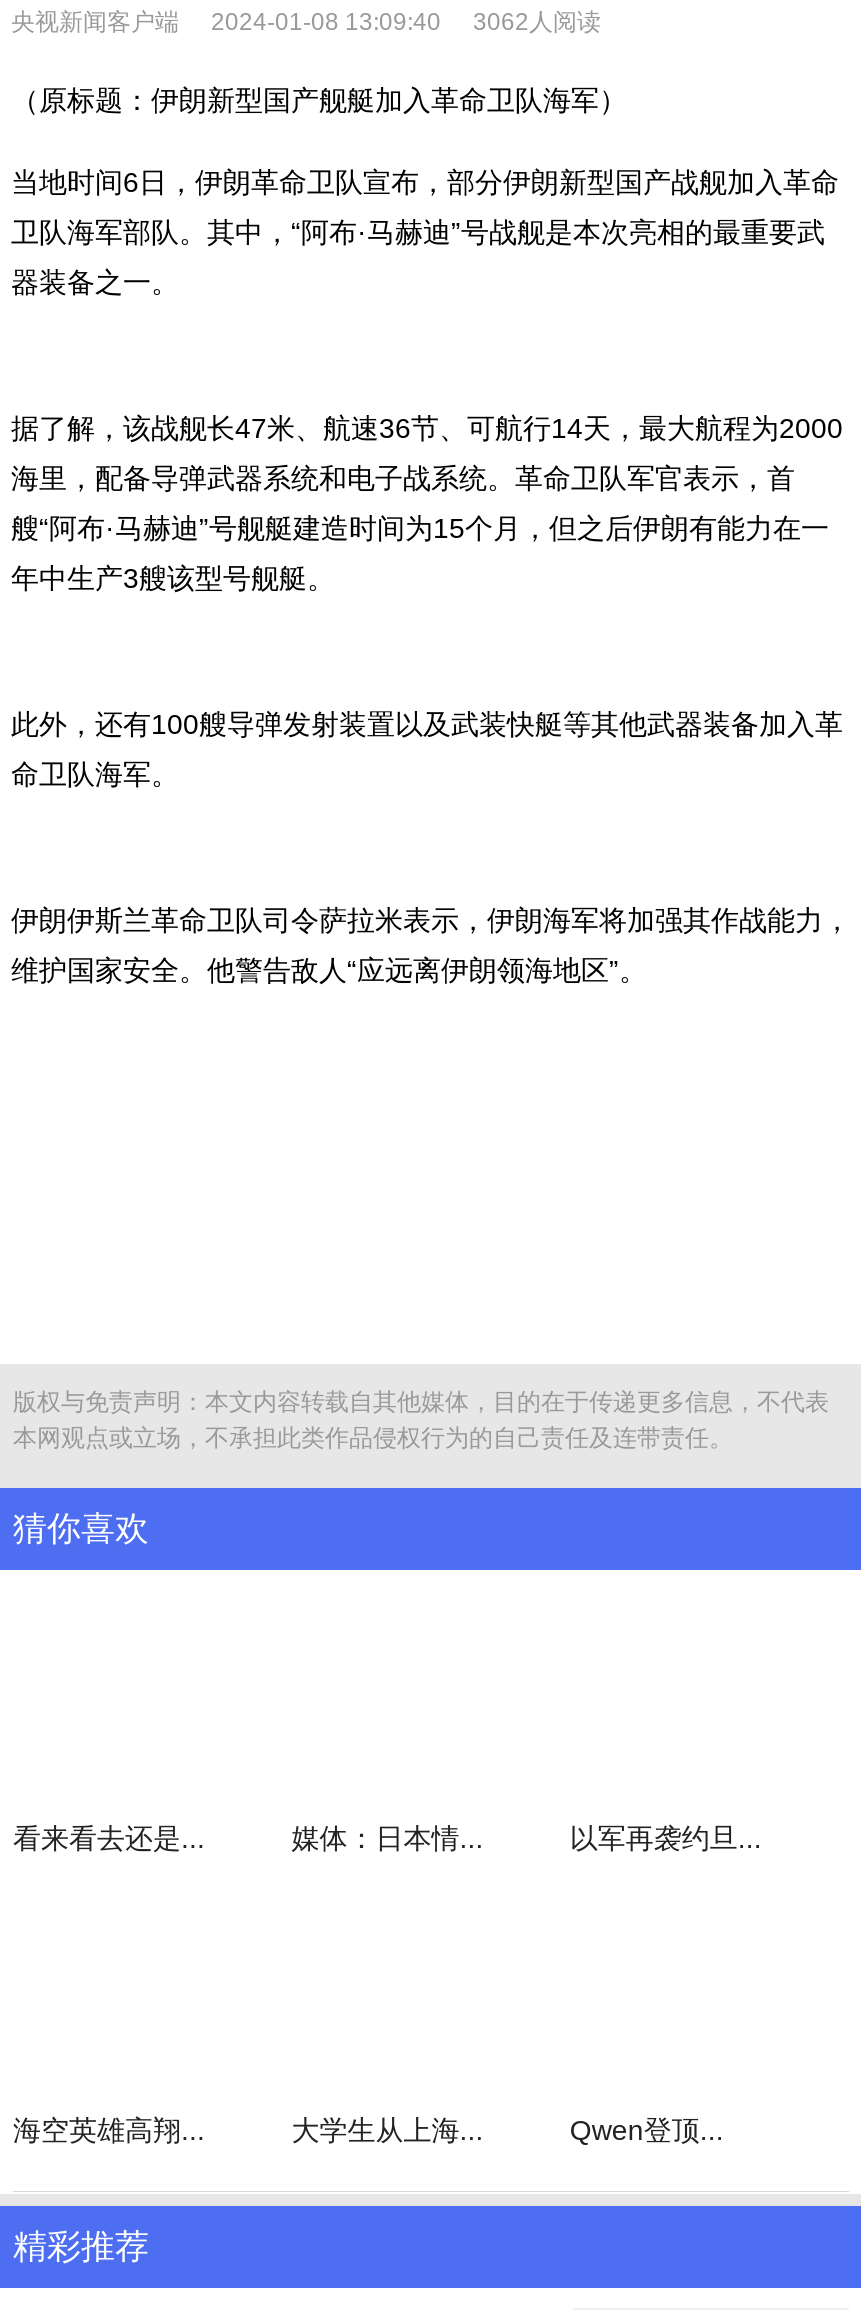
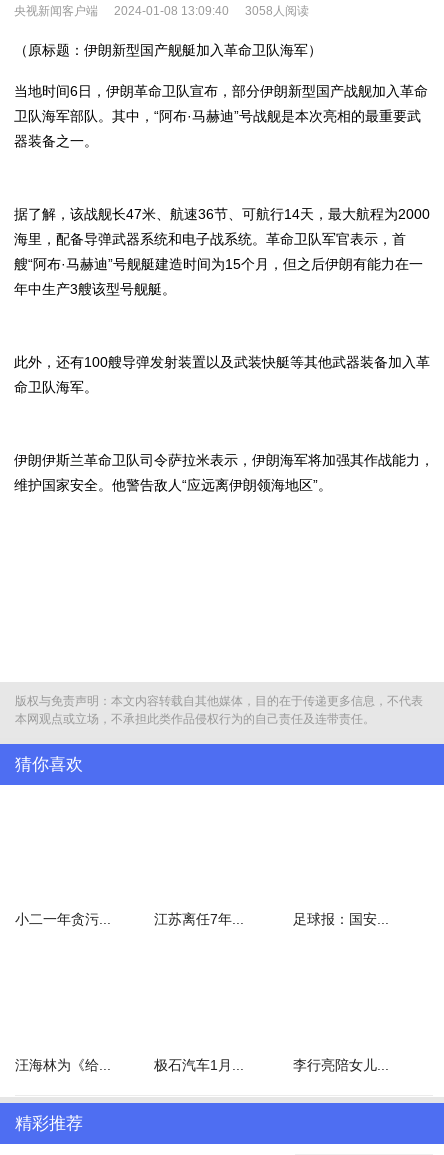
- 央视新闻客户端 2024-01-08 13:09:40 3062人阅读
+ 央视新闻客户端 2024-01-08 13:09:40 3058人阅读

- 看来看去还是...
- 媒体：日本情...
- 以军再袭约旦...
+ 小二一年贪污...
+ 江苏离任7年...
+ 足球报：国安...

- 海空英雄高翔...
- 大学生从上海...
- Qwen登顶...
+ 汪海林为《给...
+ 极石汽车1月...
+ 李行亮陪女儿...
